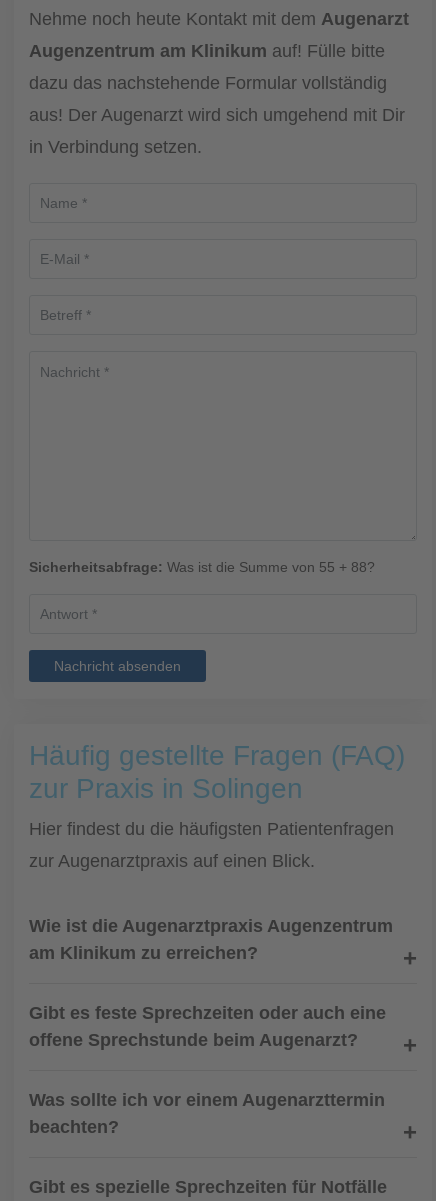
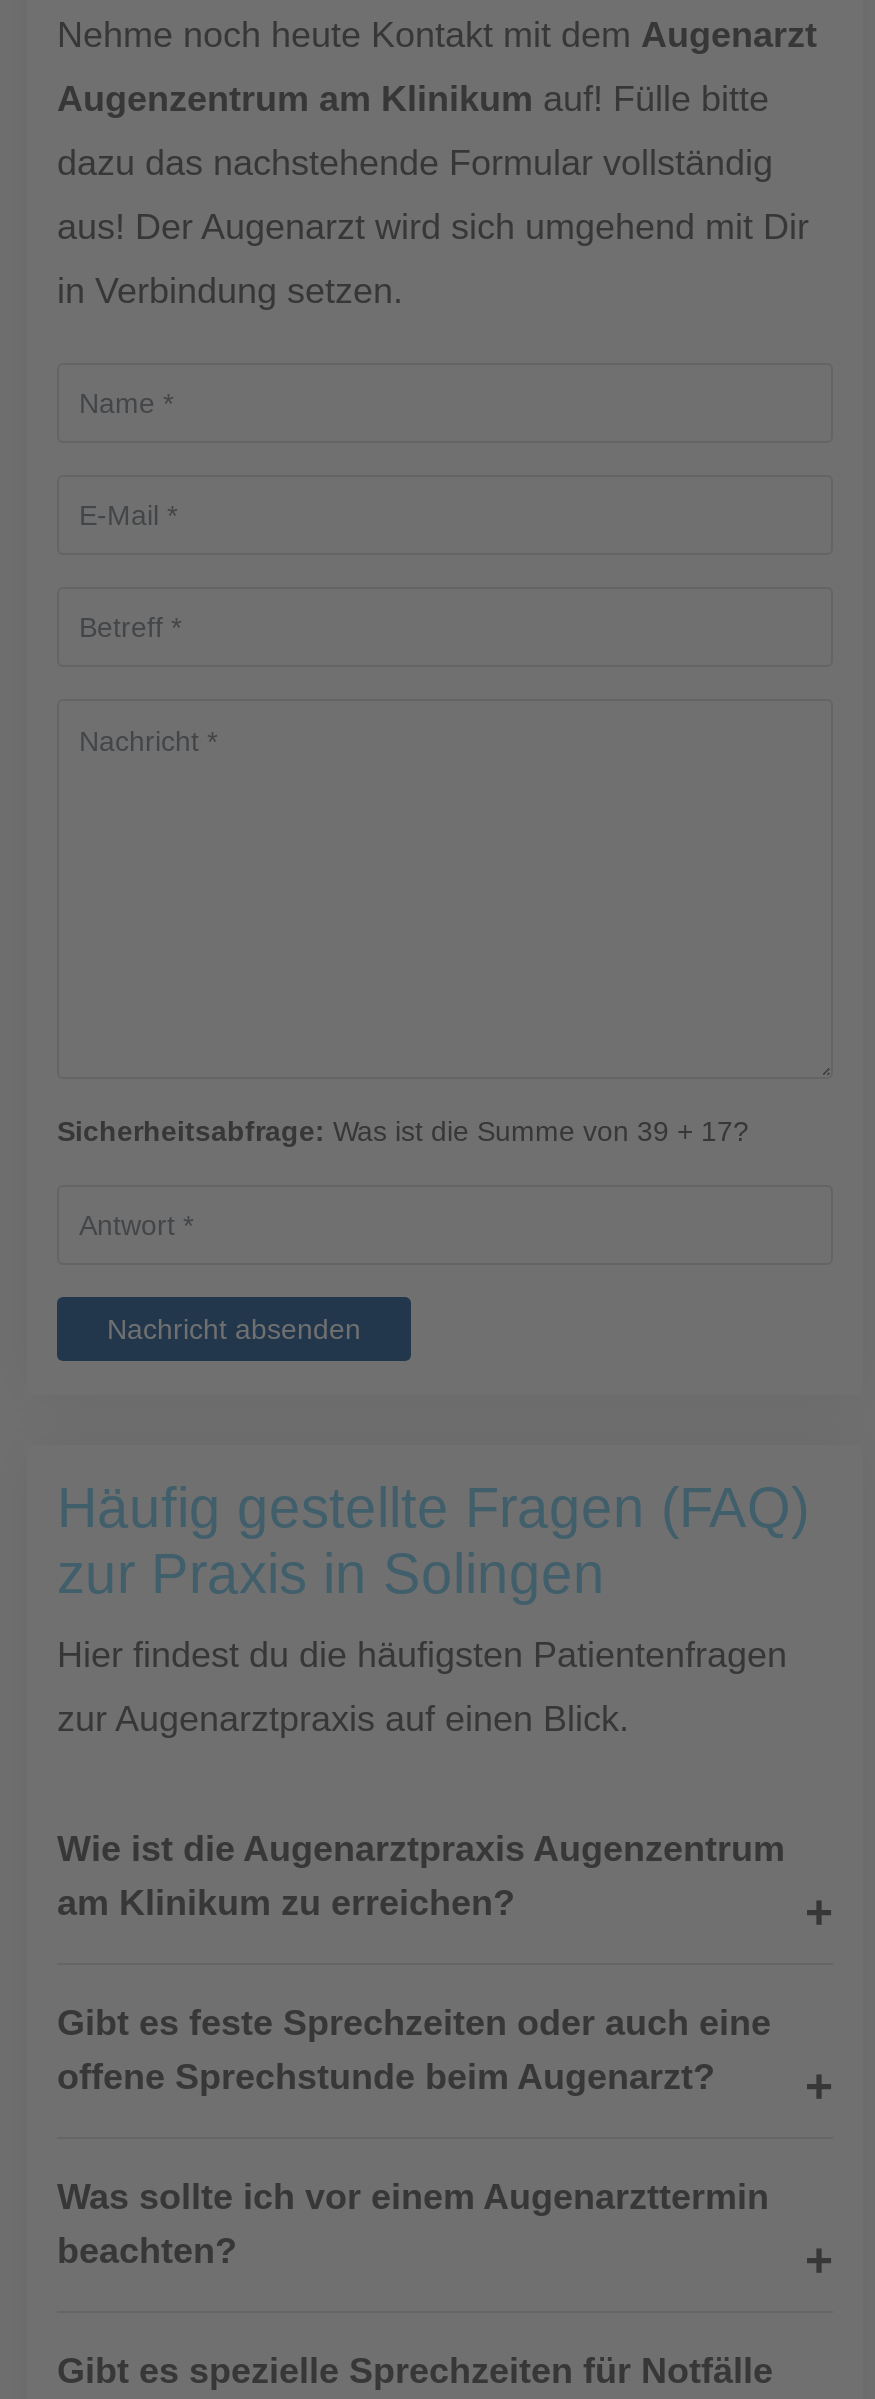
- Sicherheitsabfrage: Was ist die Summe von 55 + 88?
+ Sicherheitsabfrage: Was ist die Summe von 39 + 17?
